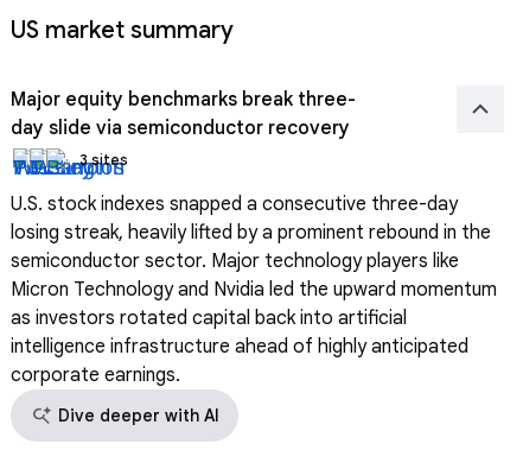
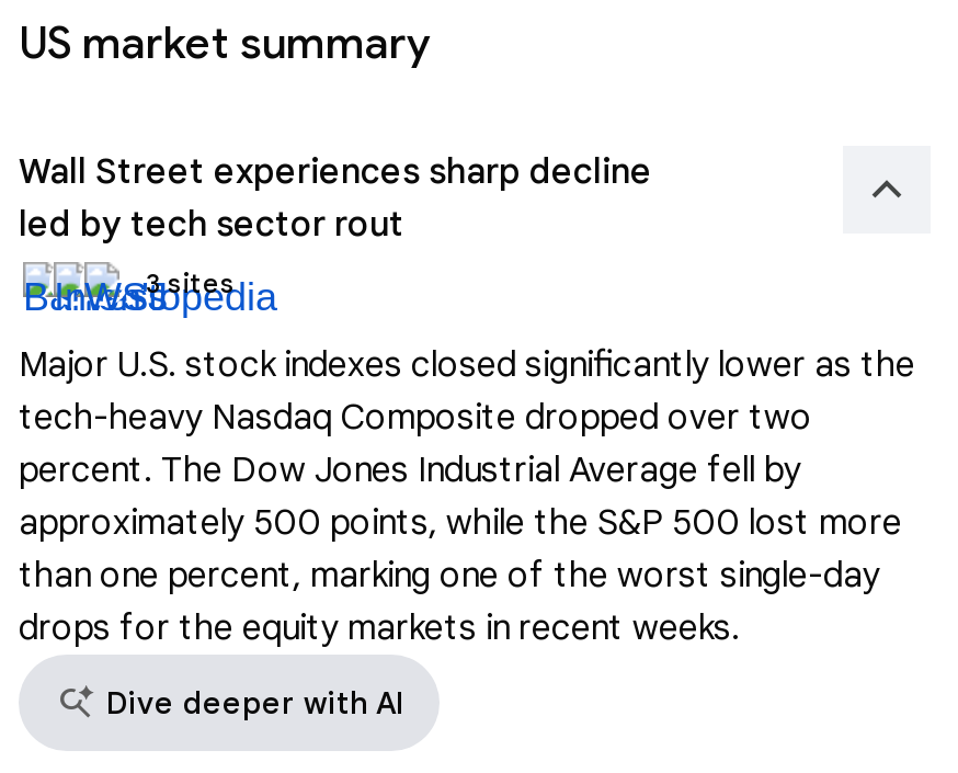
- Major equity benchmarks break three-
- day slide via semiconductor recovery
+ Wall Street experiences sharp decline
+ led by tech sector rout

- U.S. stock indexes snapped a consecutive three-day
- losing streak, heavily lifted by a prominent rebound in the
- semiconductor sector. Major technology players like
- Micron Technology and Nvidia led the upward momentum
- as investors rotated capital back into artificial
- intelligence infrastructure ahead of highly anticipated
- corporate earnings.
+ Major U.S. stock indexes closed significantly lower as the
+ tech-heavy Nasdaq Composite dropped over two
+ percent. The Dow Jones Industrial Average fell by
+ approximately 500 points, while the S&P 500 lost more
+ than one percent, marking one of the worst single-day
+ drops for the equity markets in recent weeks.
